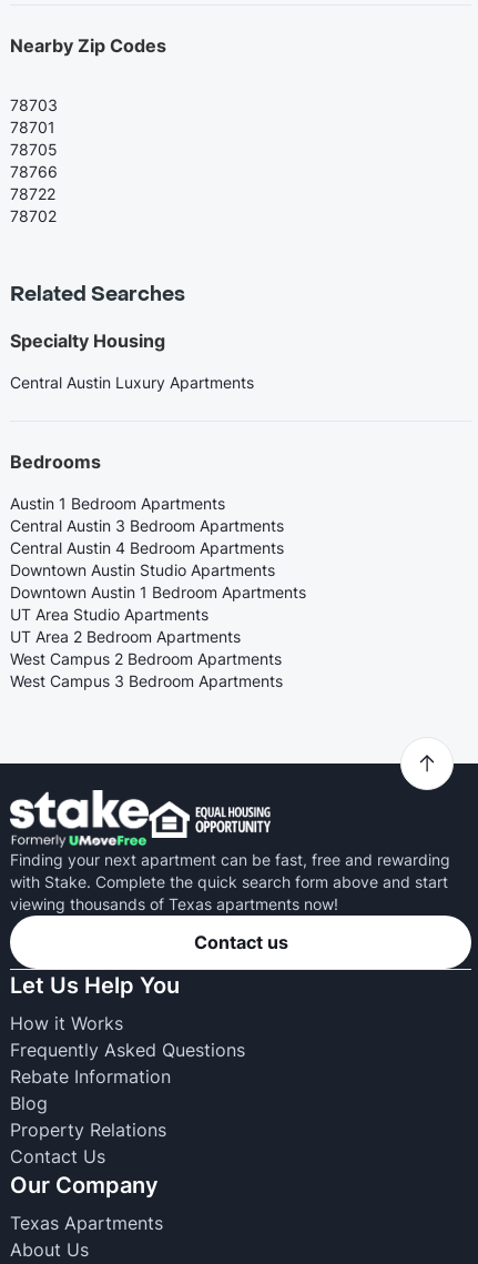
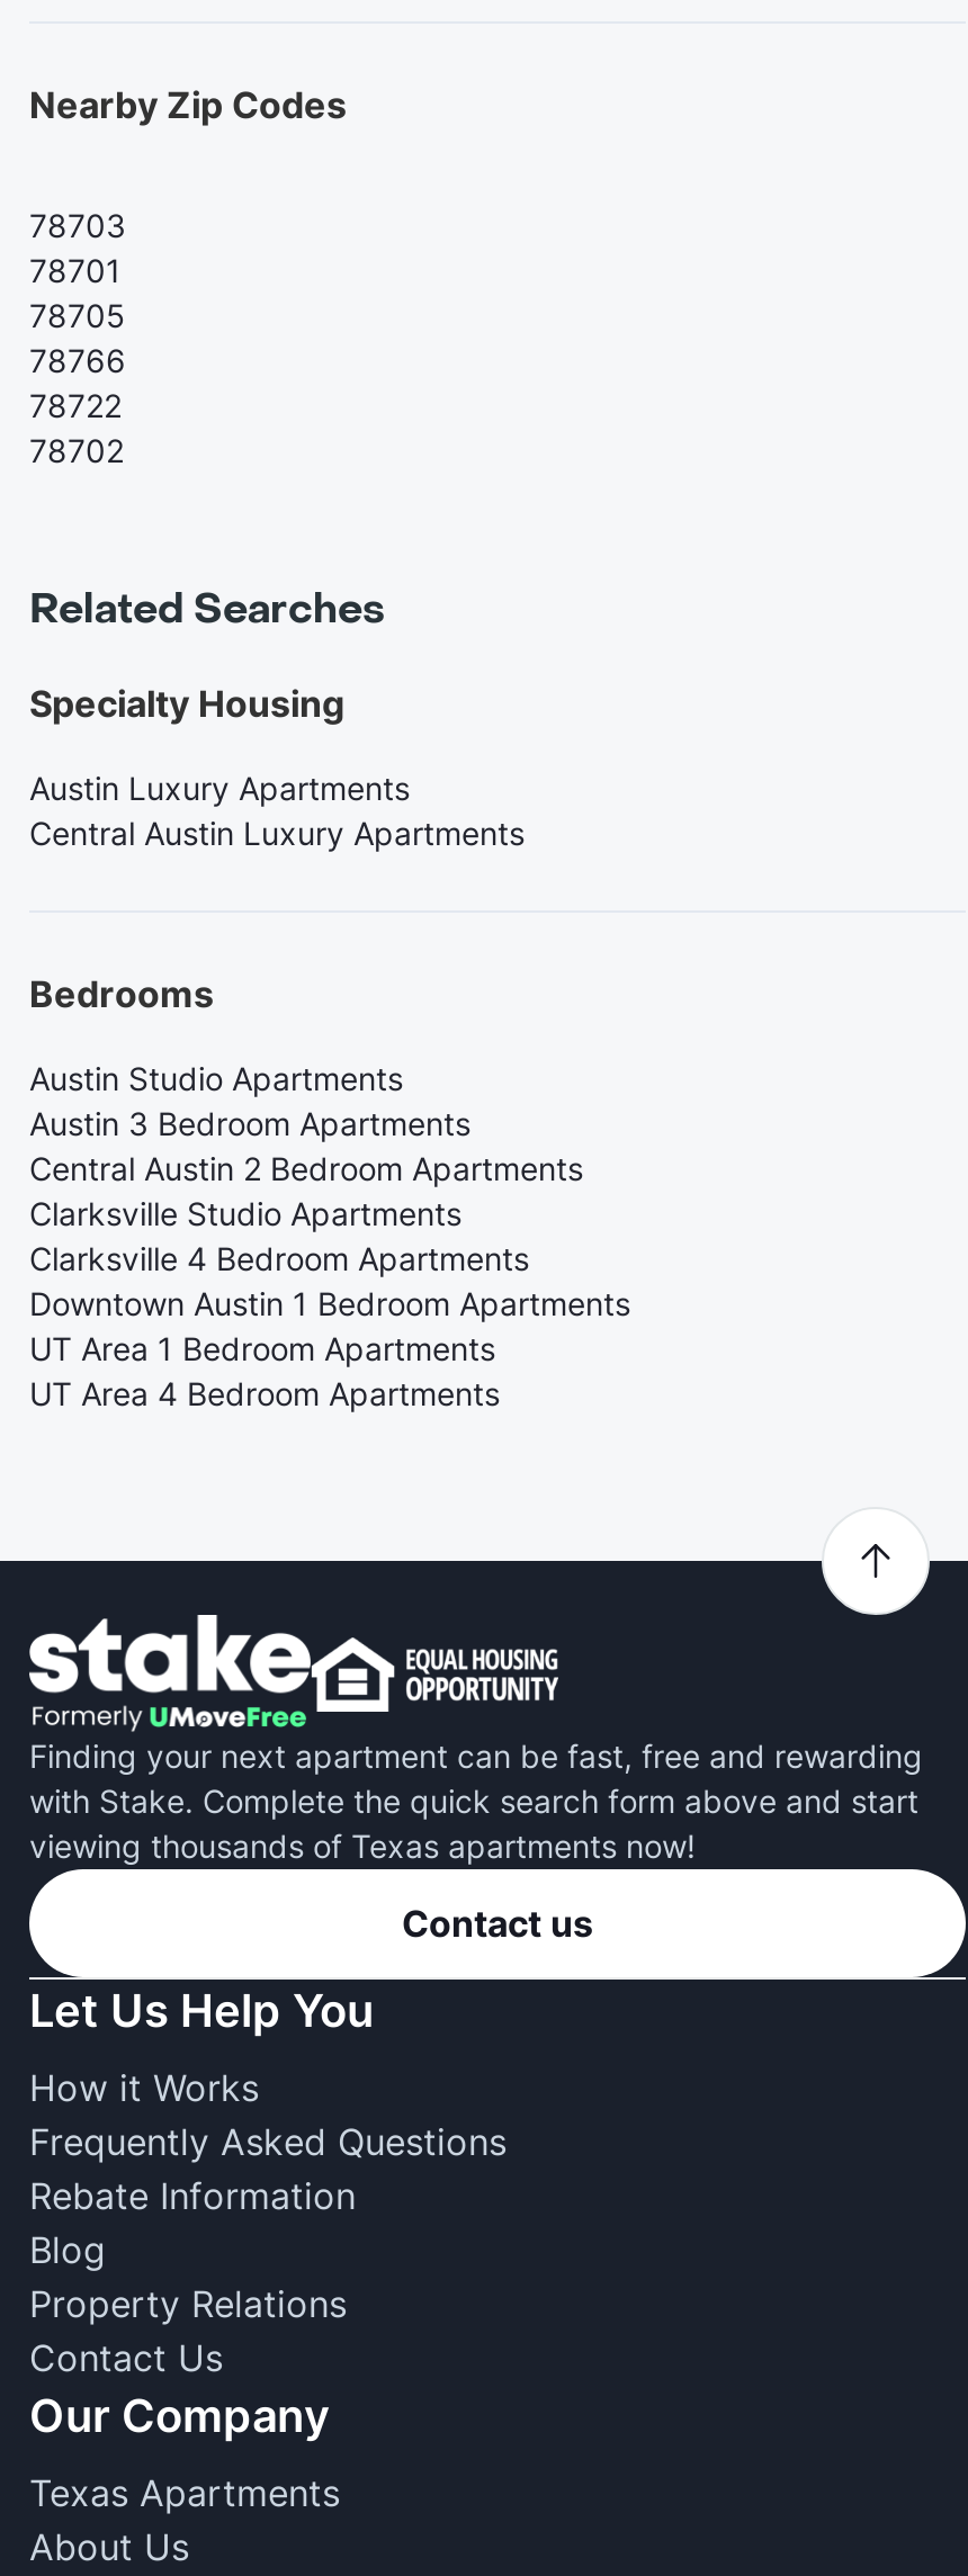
+ Austin Luxury Apartments

moved down: Central Austin Luxury Apartments | Bedrooms

- Austin 1 Bedroom Apartments
- Central Austin 3 Bedroom Apartments
- Central Austin 4 Bedroom Apartments
- Downtown Austin Studio Apartments
+ Austin Studio Apartments
+ Austin 3 Bedroom Apartments
+ Central Austin 2 Bedroom Apartments
+ Clarksville Studio Apartments
+ Clarksville 4 Bedroom Apartments

moved down: Downtown Austin 1 Bedroom Apartments

- UT Area Studio Apartments
- UT Area 2 Bedroom Apartments
- West Campus 2 Bedroom Apartments
- West Campus 3 Bedroom Apartments
+ UT Area 1 Bedroom Apartments
+ UT Area 4 Bedroom Apartments
